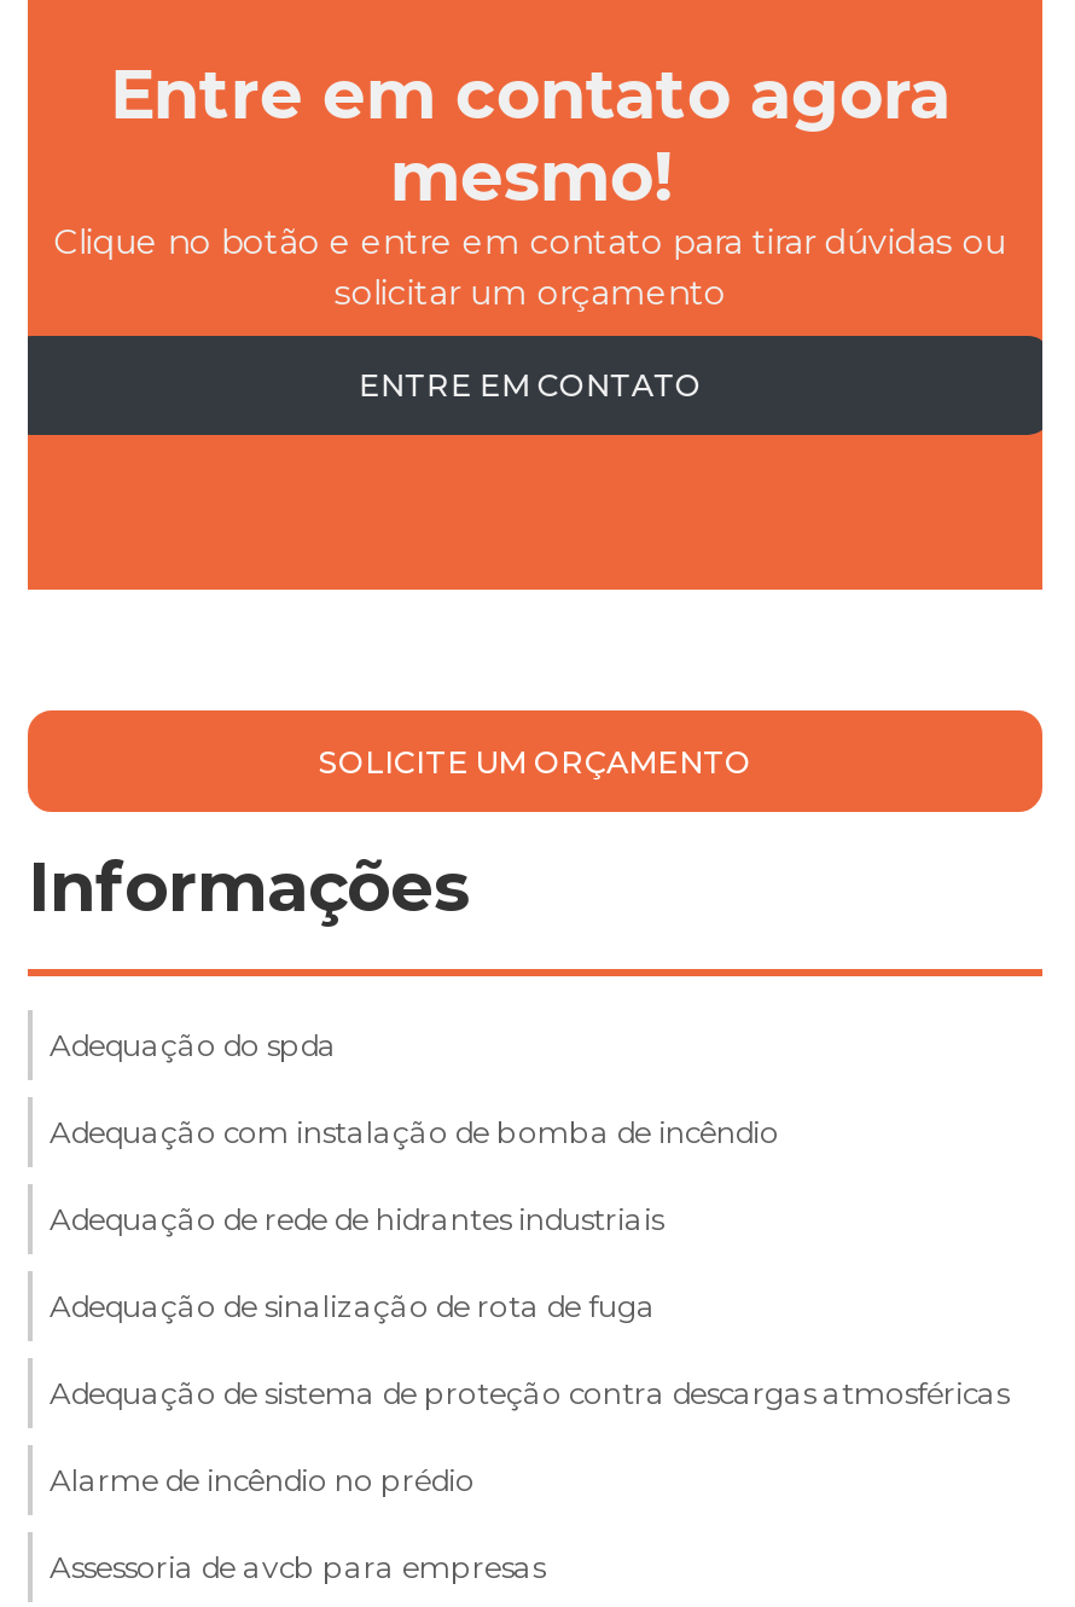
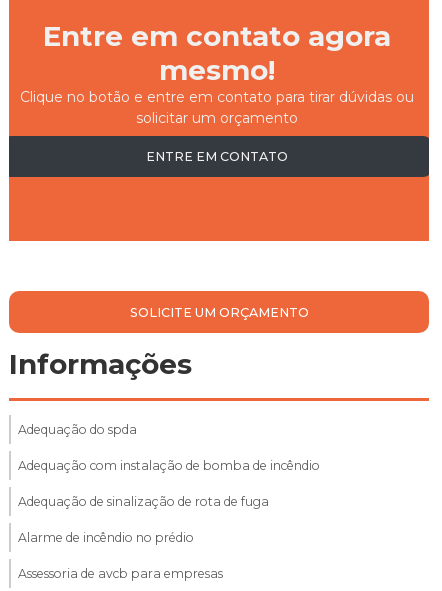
- Adequação de rede de hidrantes industriais

- Adequação de sistema de proteção contra descargas atmosféricas
